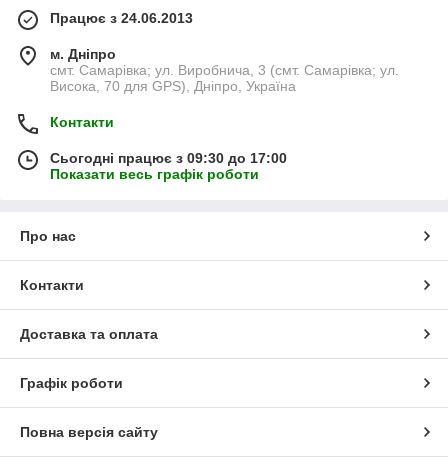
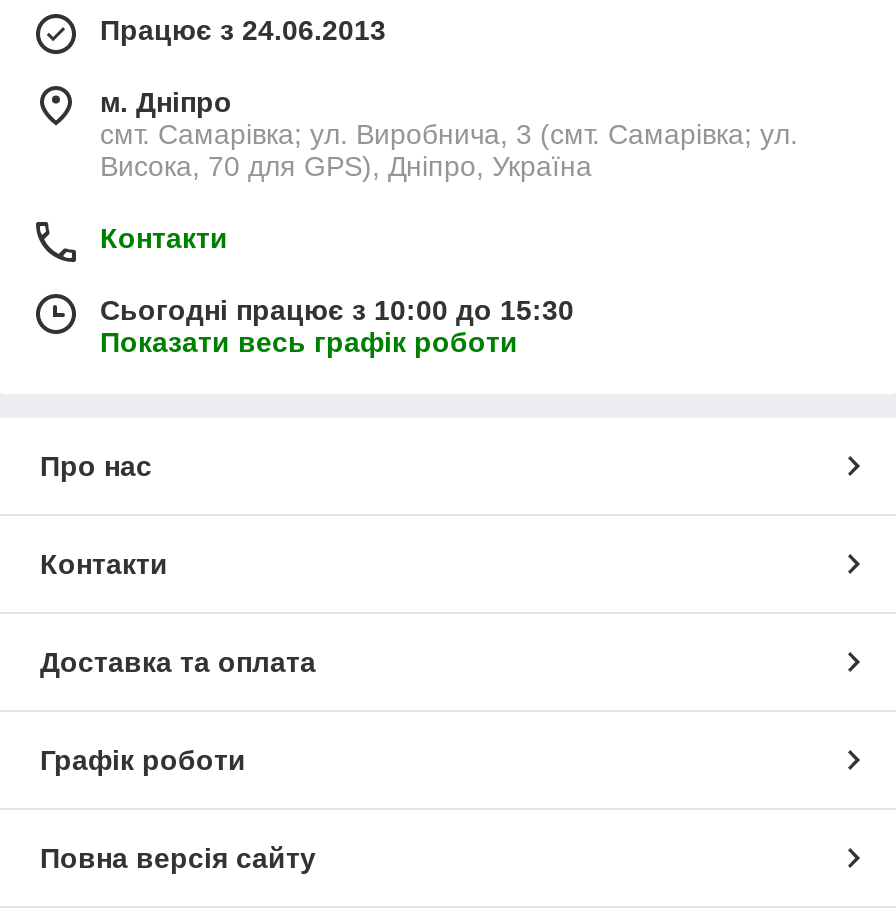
- Сьогодні працює з 09:30 до 17:00
+ Сьогодні працює з 10:00 до 15:30
